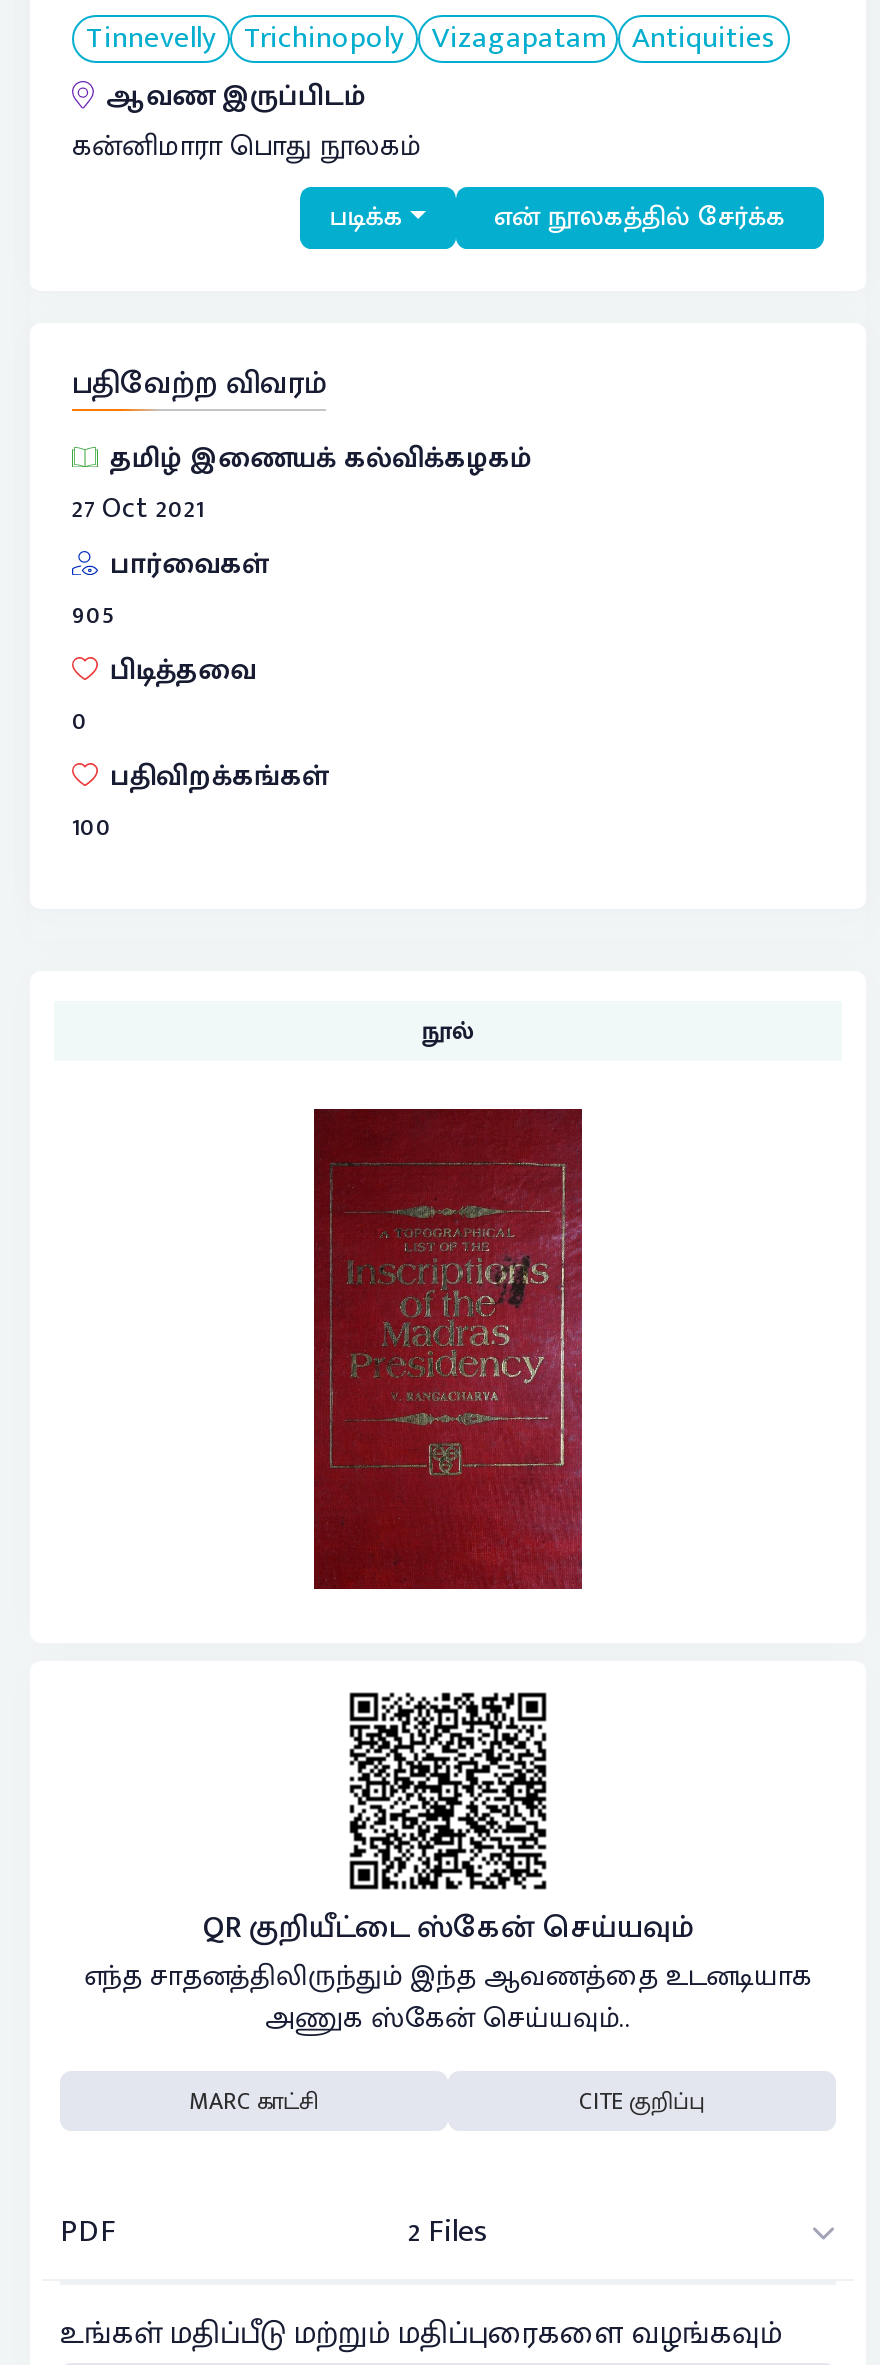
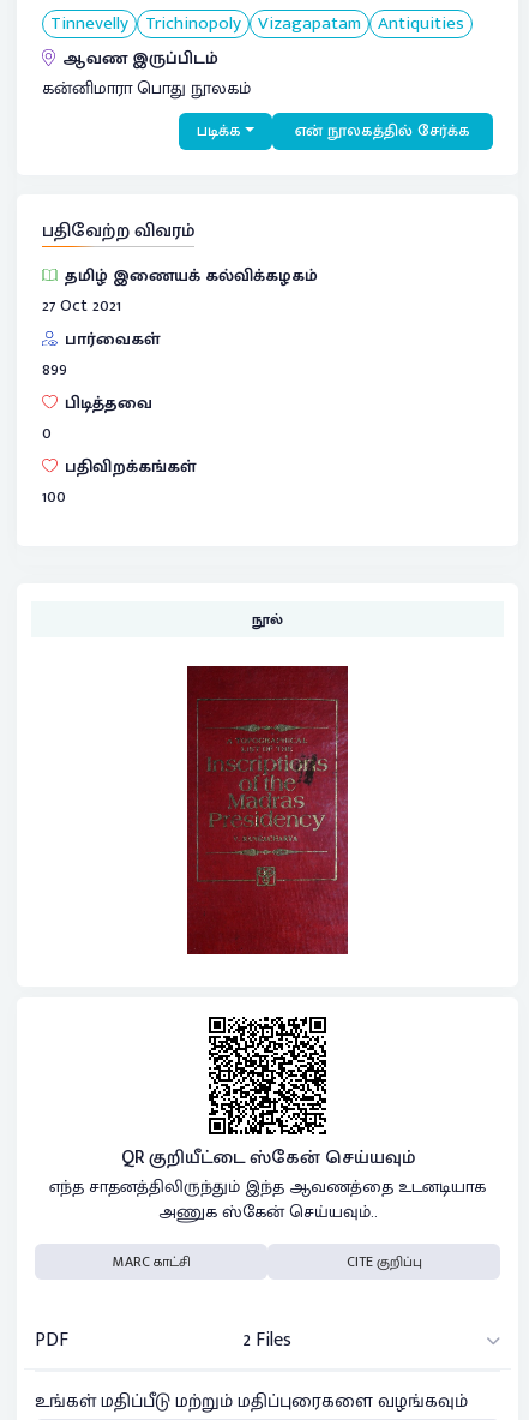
- 905
+ 899
